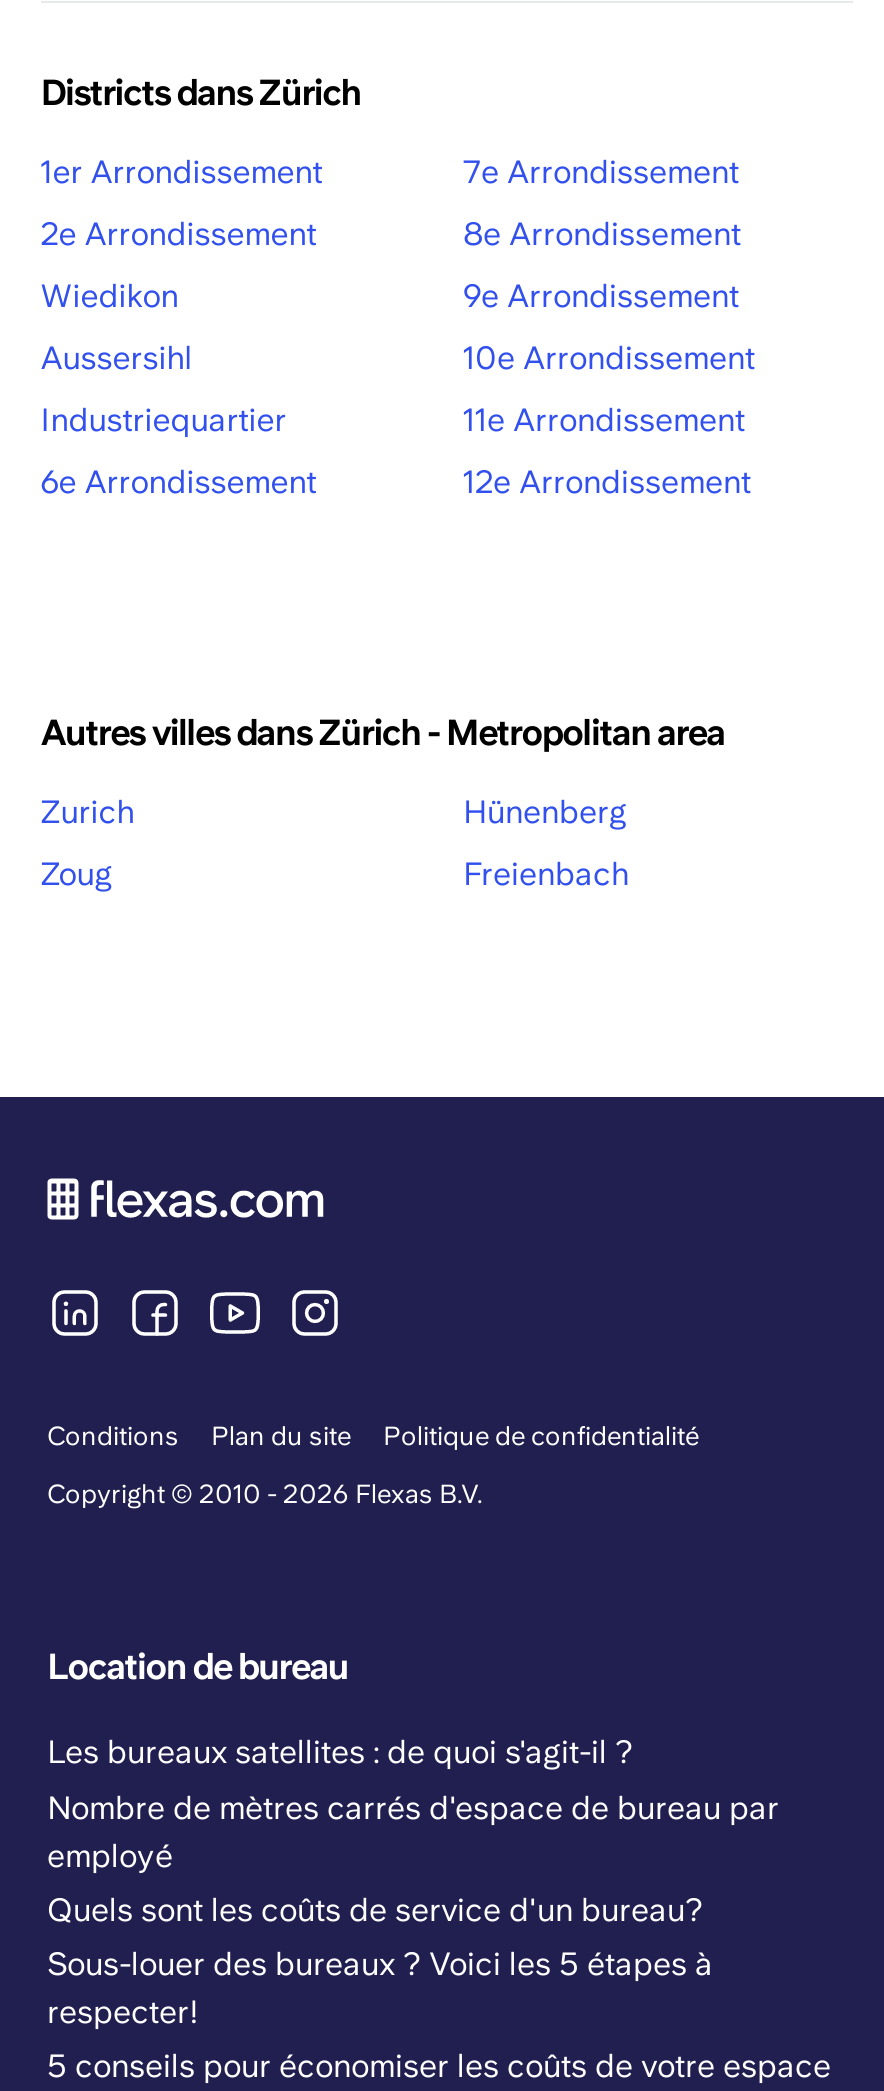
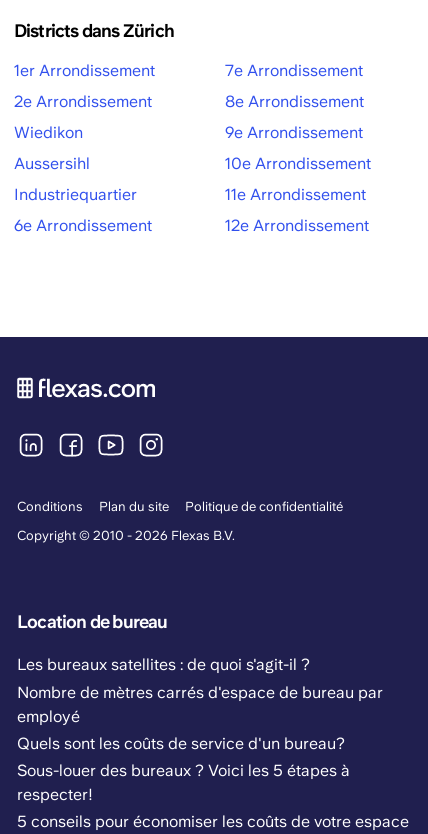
- Autres villes dans Zürich - Metropolitan area
- Zurich
- Zoug

- Hünenberg
- Freienbach
